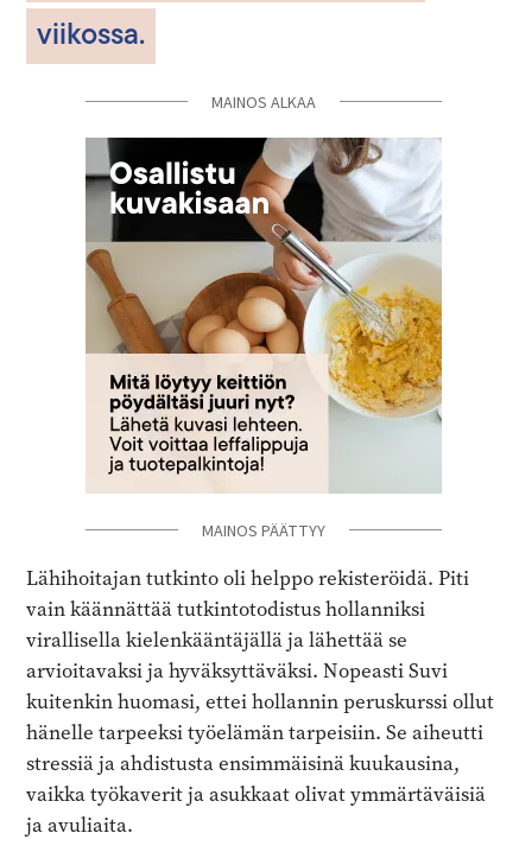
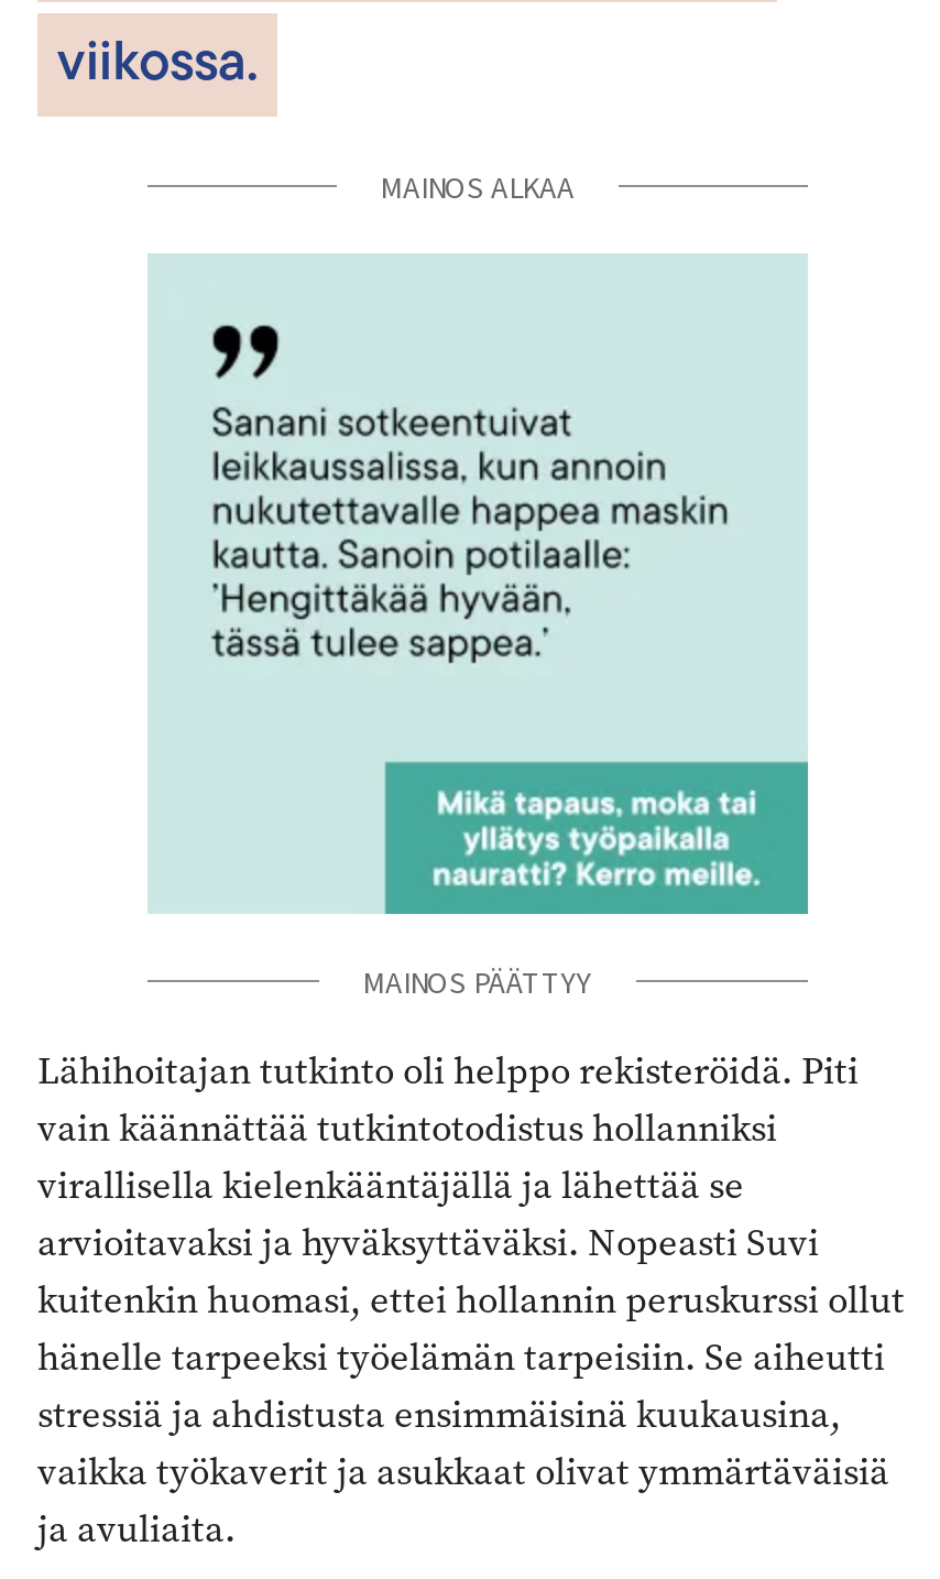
- [image]
+ [image]
